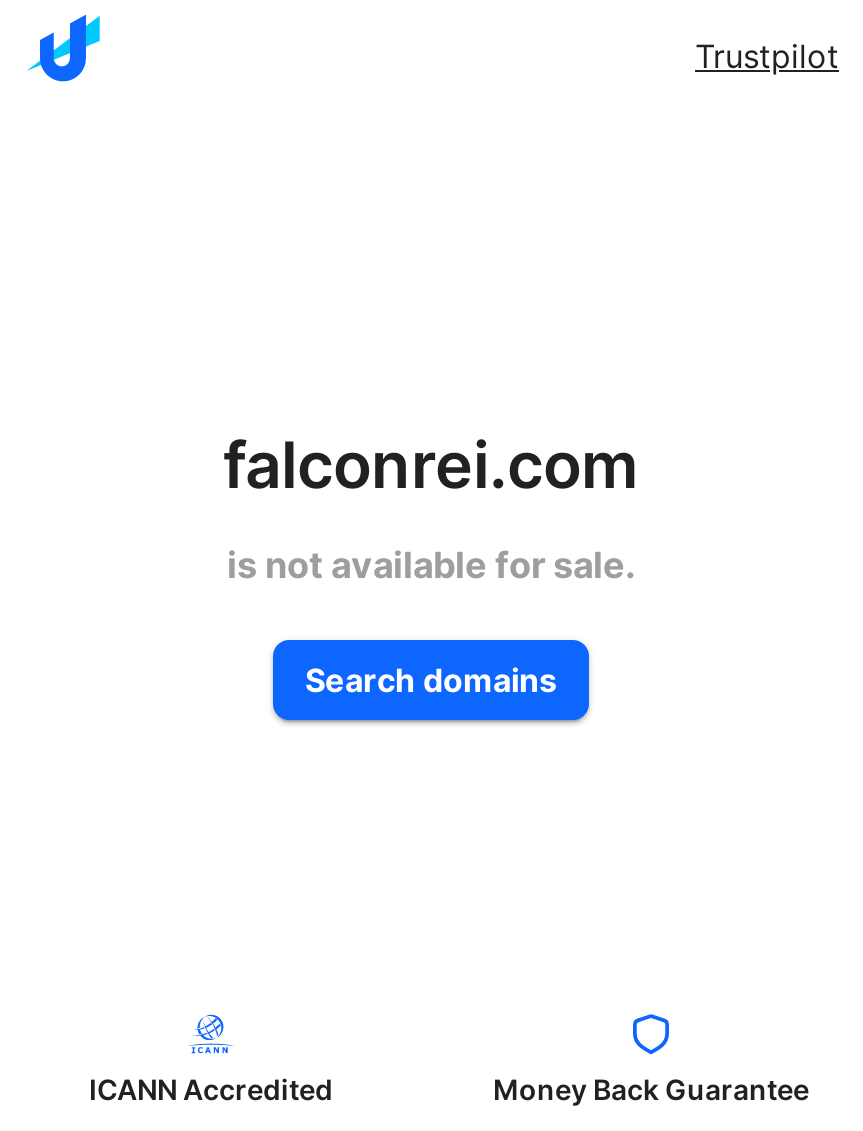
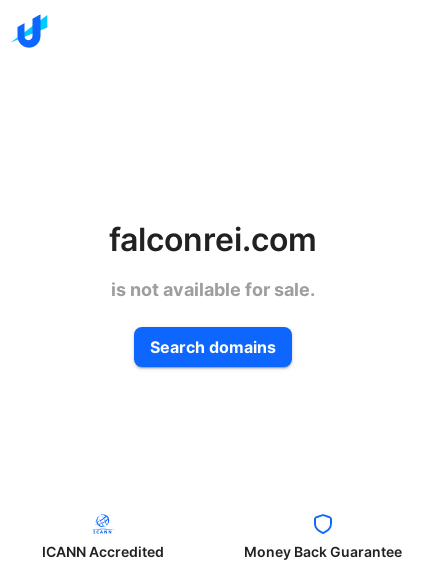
- Trustpilot
